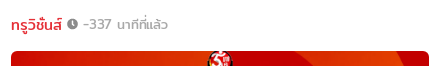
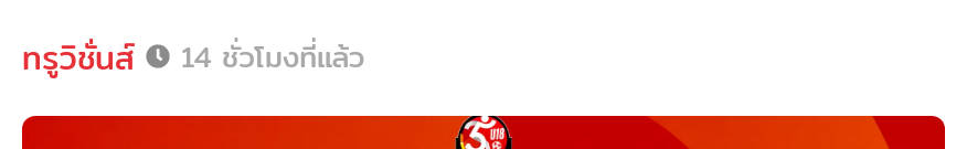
- -337 นาทีที่แล้ว
+ 14 ชั่วโมงที่แล้ว
